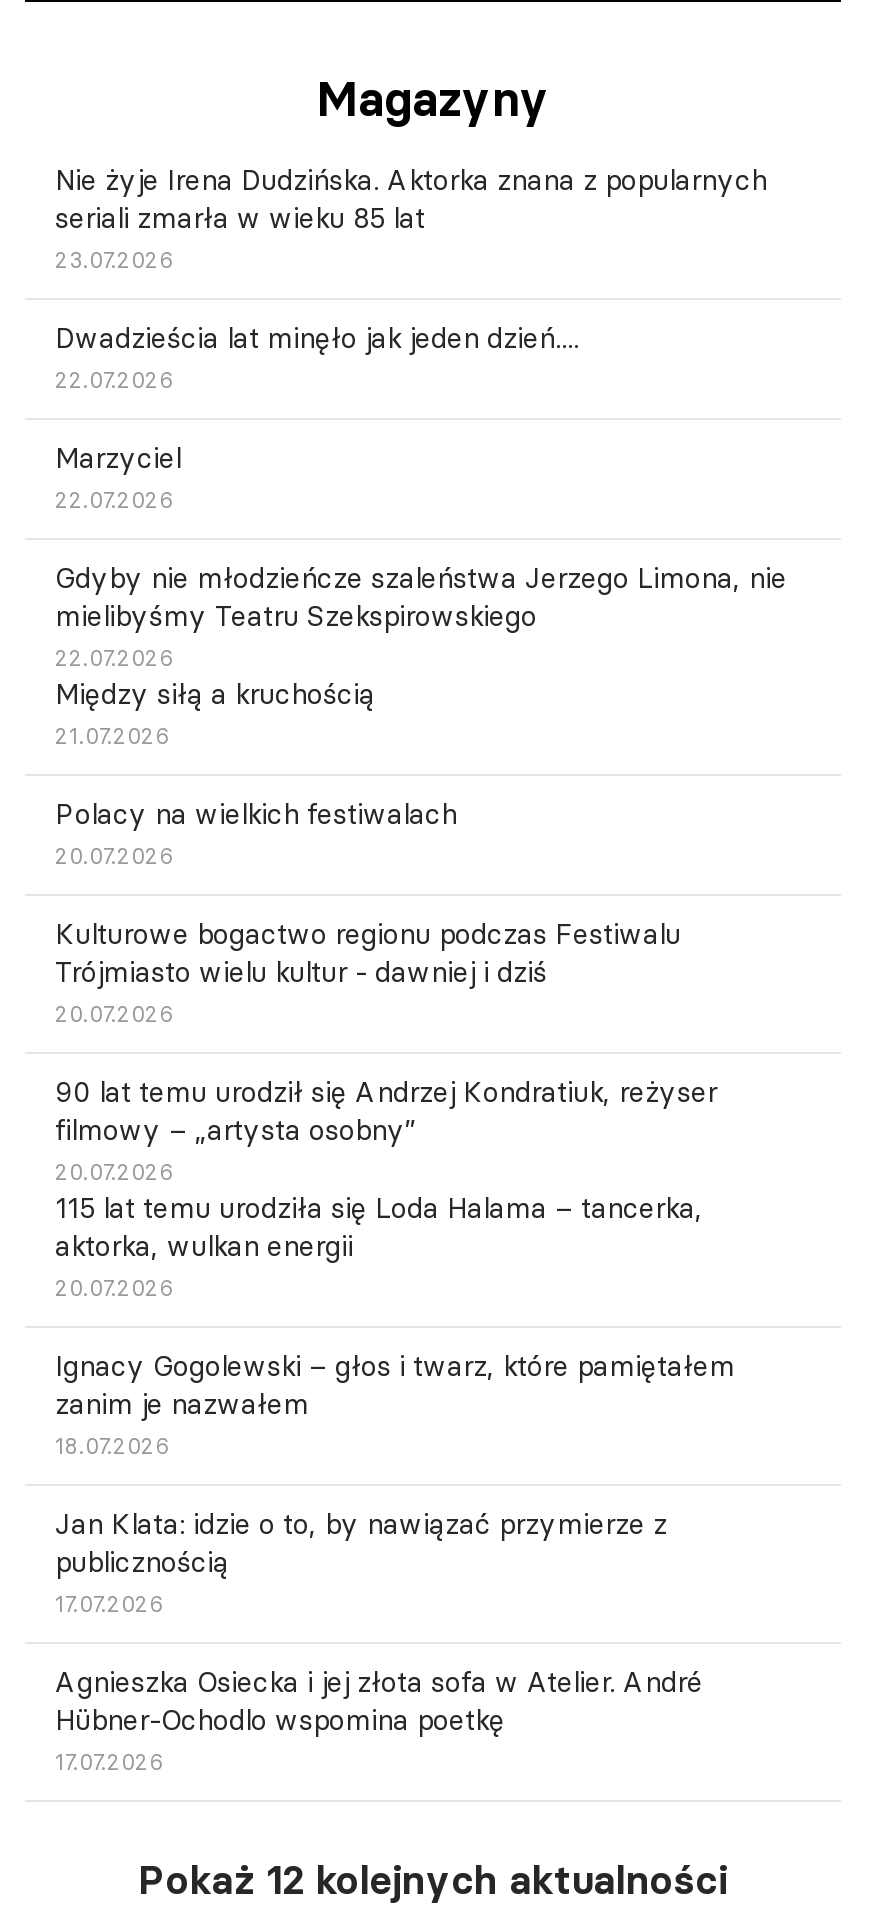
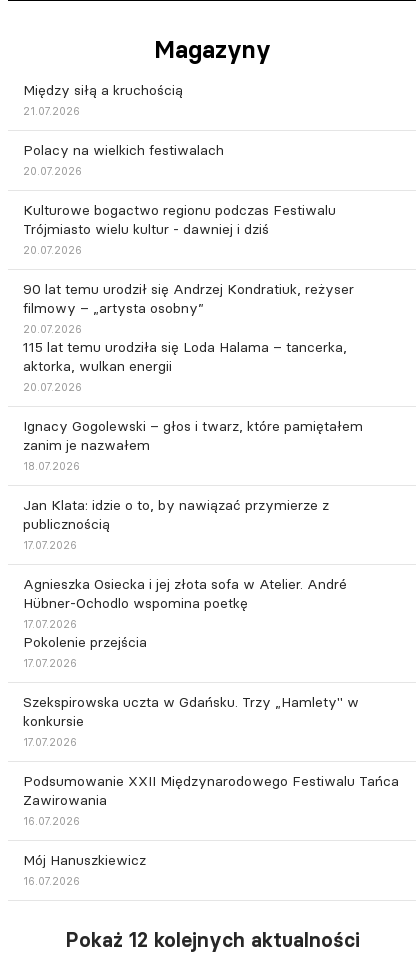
- Nie żyje Irena Dudzińska. Aktorka znana z popularnych
- seriali zmarła w wieku 85 lat
- 23.07.2026
- Dwadzieścia lat minęło jak jeden dzień....
- 22.07.2026
- Marzyciel
- 22.07.2026
- Gdyby nie młodzieńcze szaleństwa Jerzego Limona, nie
- mielibyśmy Teatru Szekspirowskiego
- 22.07.2026

moved up: Między siłą a kruchością | 21.07.2026 | Polacy na wielkich festiwalach | ... | Hübner-Ochodlo wspomina poetkę | 17.07.2026

+ Pokolenie przejścia
+ 17.07.2026
+ Szekspirowska uczta w Gdańsku. Trzy „Hamlety" w
+ konkursie
+ 17.07.2026
+ Podsumowanie XXII Międzynarodowego Festiwalu Tańca
+ Zawirowania
+ 16.07.2026
+ Mój Hanuszkiewicz
+ 16.07.2026
